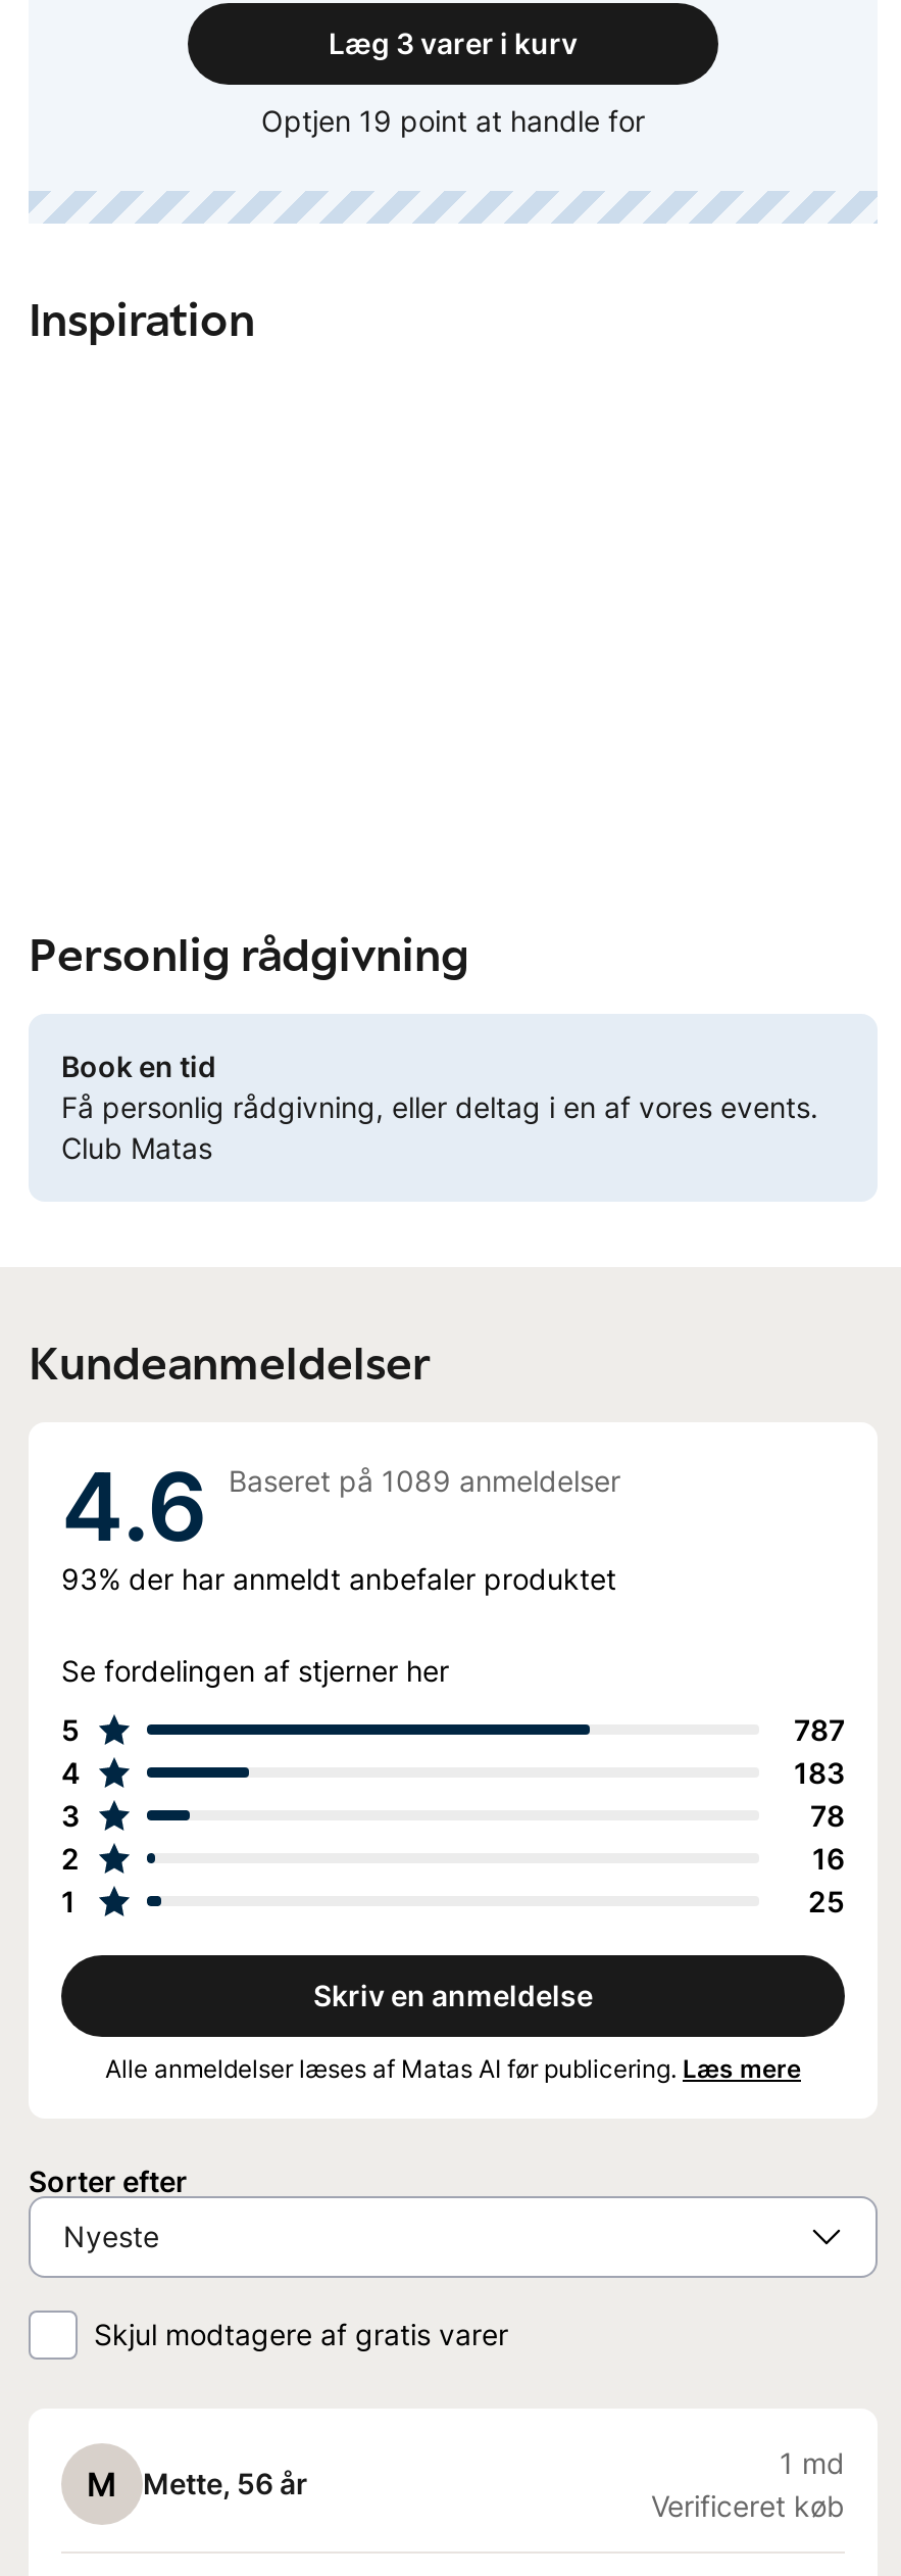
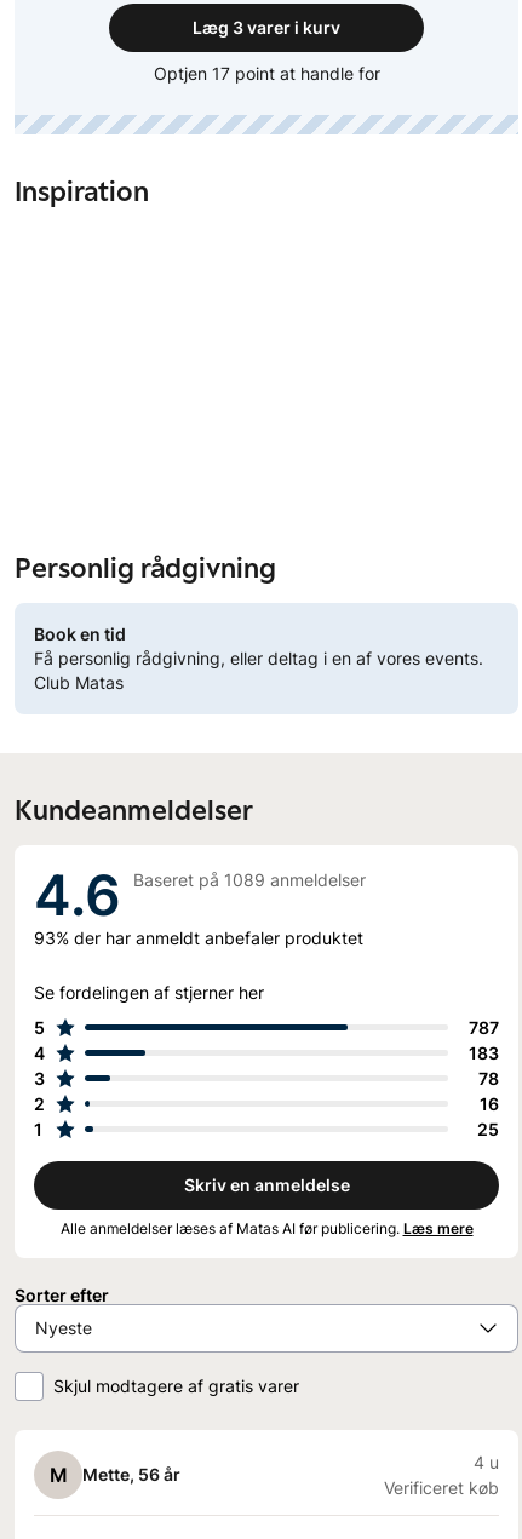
- Optjen 19 point at handle for
+ Optjen 17 point at handle for

- 1 md
+ 4 u
